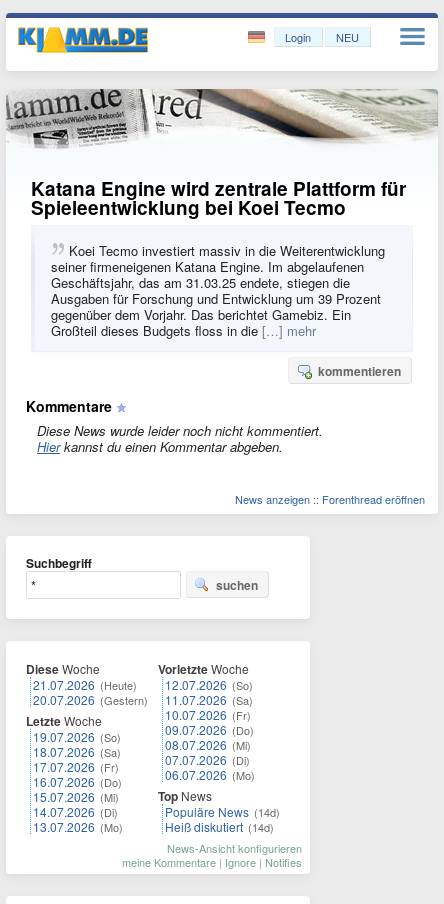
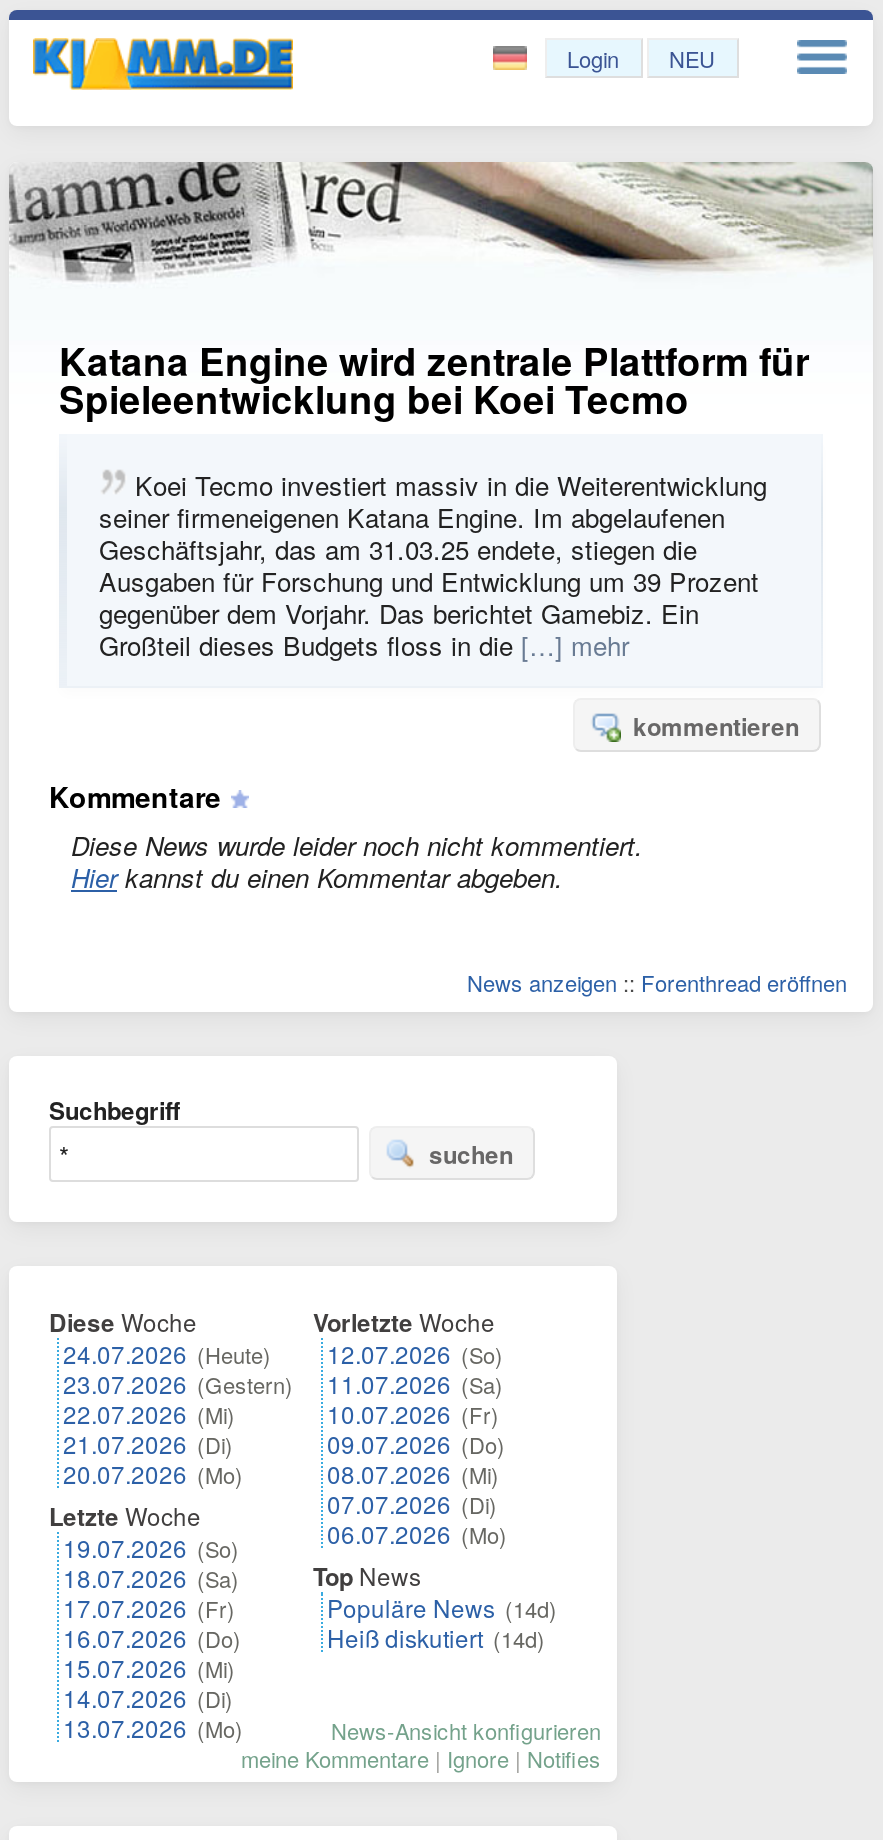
- 21.07.2026 (Heute)
- 20.07.2026 (Gestern)
+ 24.07.2026 (Heute)
+ 23.07.2026 (Gestern)
+ 22.07.2026 (Mi)
+ 21.07.2026 (Di)
+ 20.07.2026 (Mo)

moved down: Letzte Woche | 19.07.2026 (So) | 18.07.2026 (Sa) | 17.07.2026 (Fr) | 16.07.2026 (Do) | 15.07.2026 (Mi) | 14.07.2026 (Di) | 13.07.2026 (Mo)
